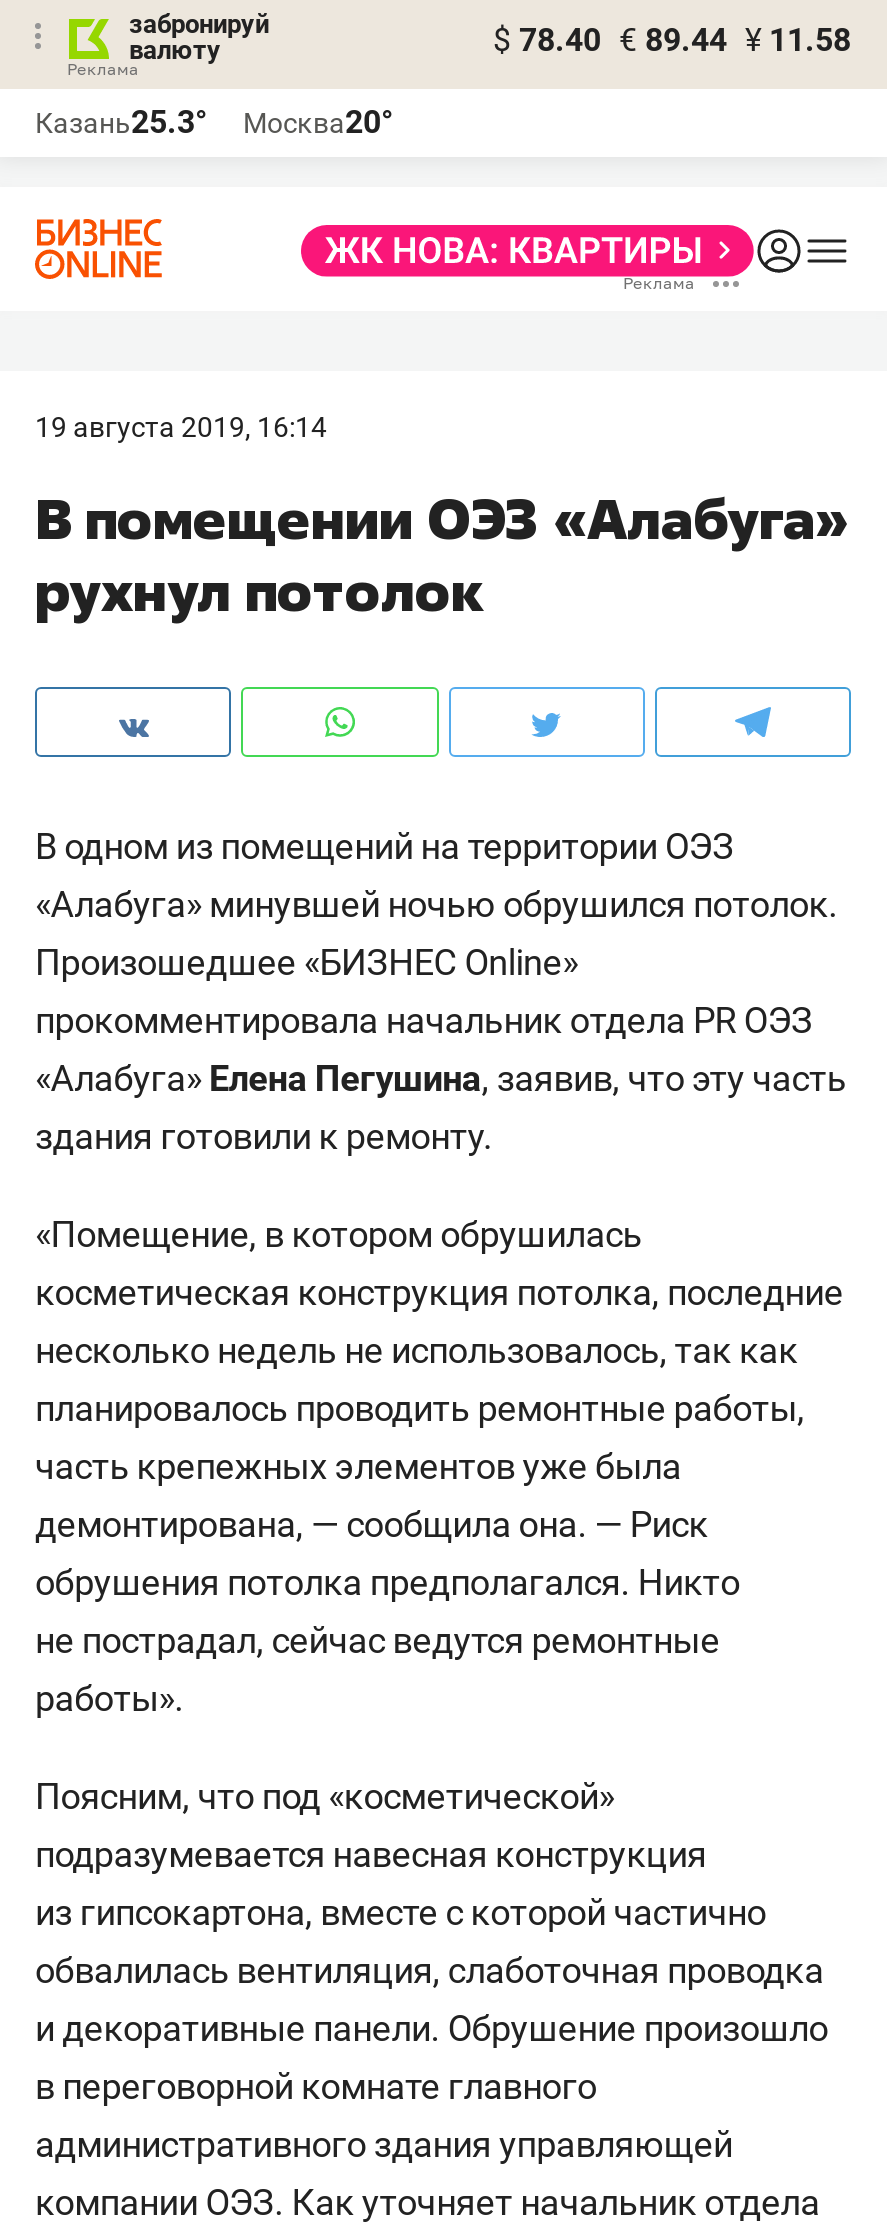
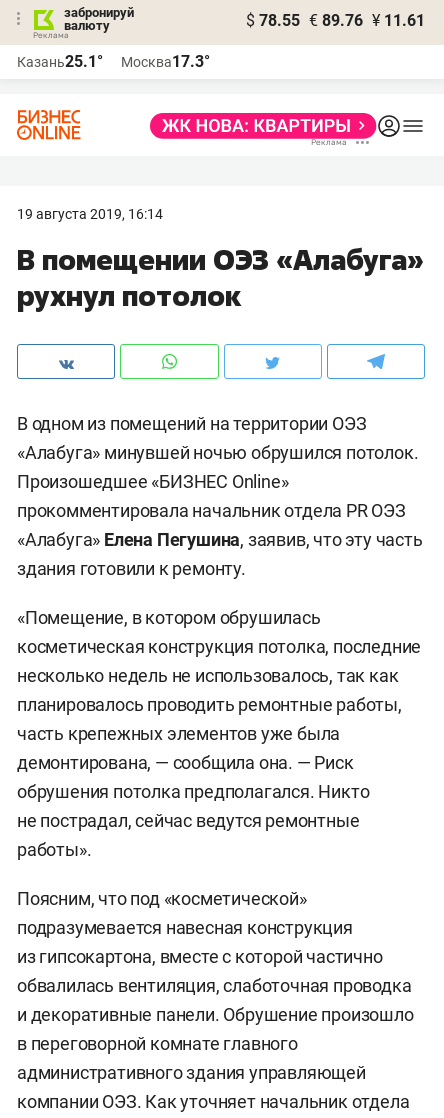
- $ 78.40 € 89.44 ¥ 11.58
+ $ 78.55 € 89.76 ¥ 11.61

- Казань25.3°
+ Казань25.1°

- Москва20°
+ Москва17.3°
